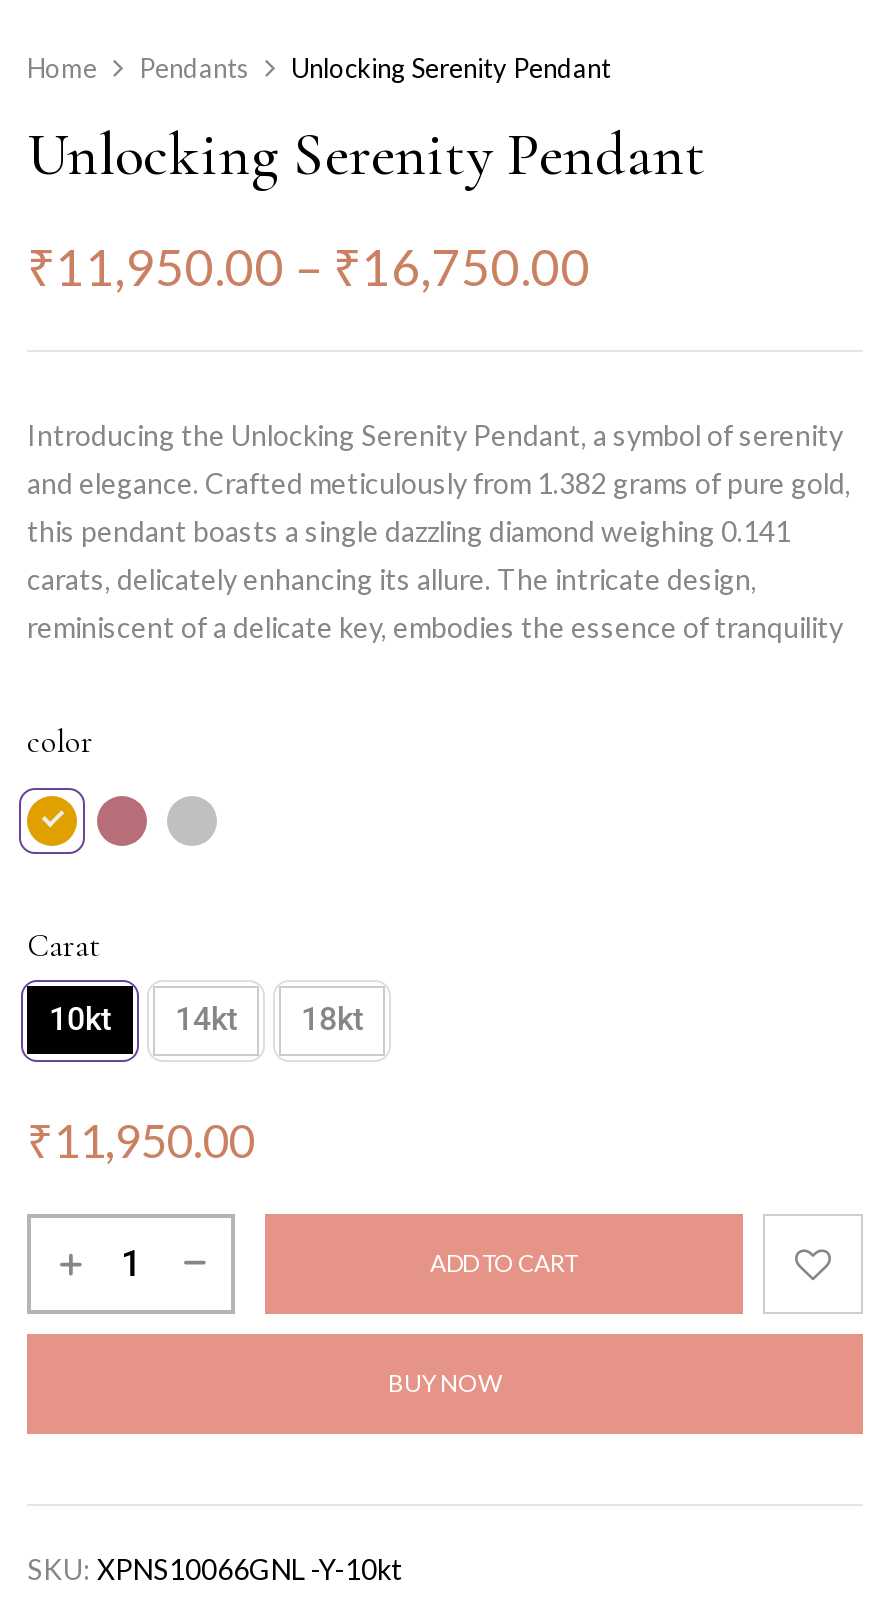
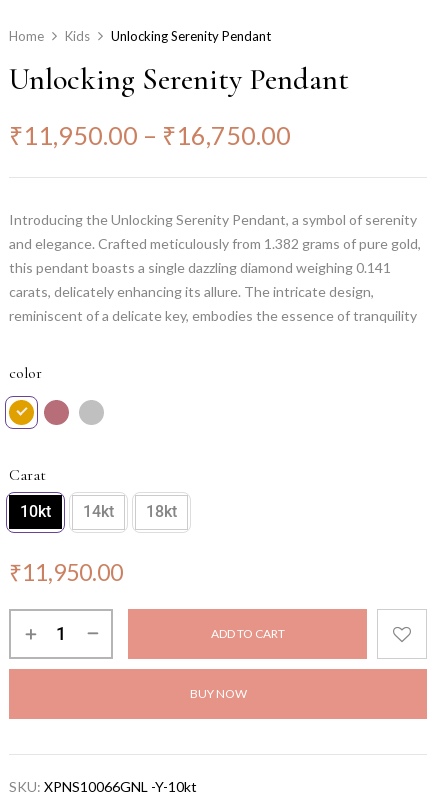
- Pendants
+ Kids
